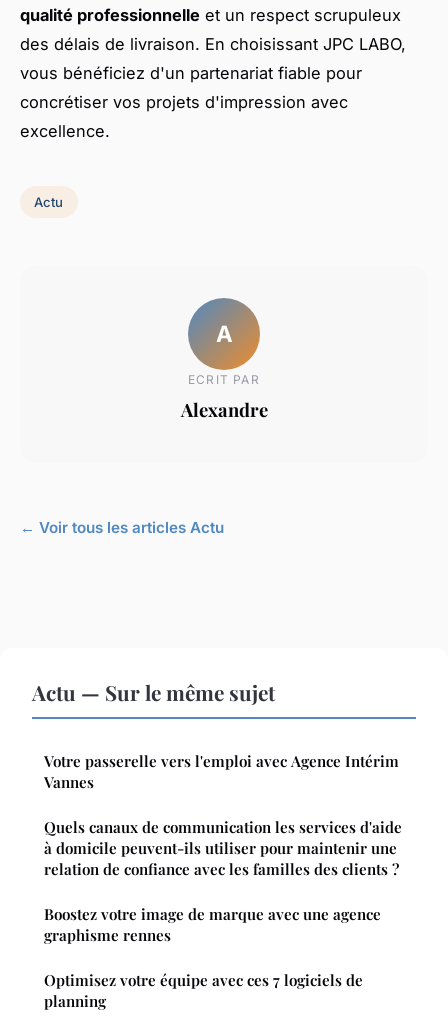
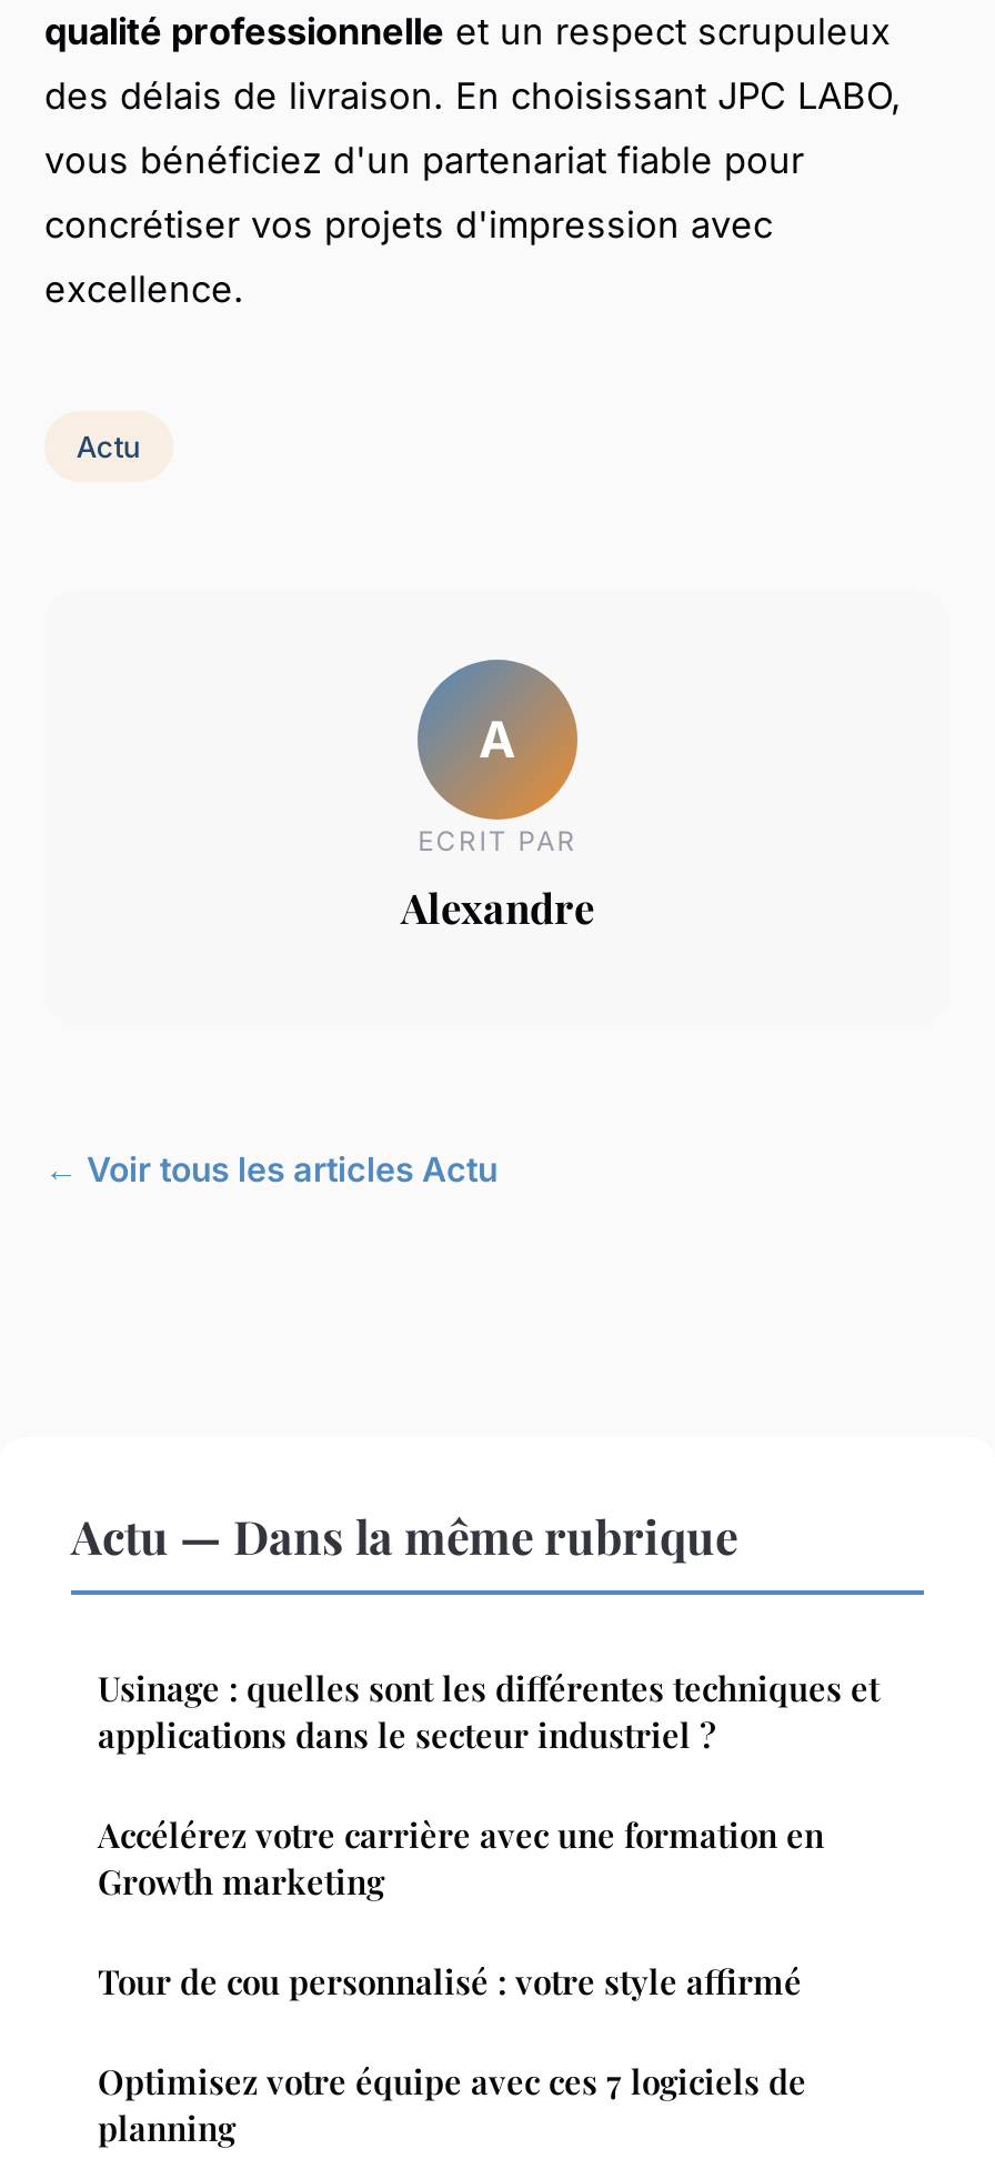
- Actu — Sur le même sujet
+ Actu — Dans la même rubrique

- Votre passerelle vers l'emploi avec Agence Intérim
- Vannes
+ Usinage : quelles sont les différentes techniques et
+ applications dans le secteur industriel ?

- Quels canaux de communication les services d'aide
- à domicile peuvent-ils utiliser pour maintenir une
- relation de confiance avec les familles des clients ?
+ Accélérez votre carrière avec une formation en
+ Growth marketing

- Boostez votre image de marque avec une agence
- graphisme rennes
+ Tour de cou personnalisé : votre style affirmé
